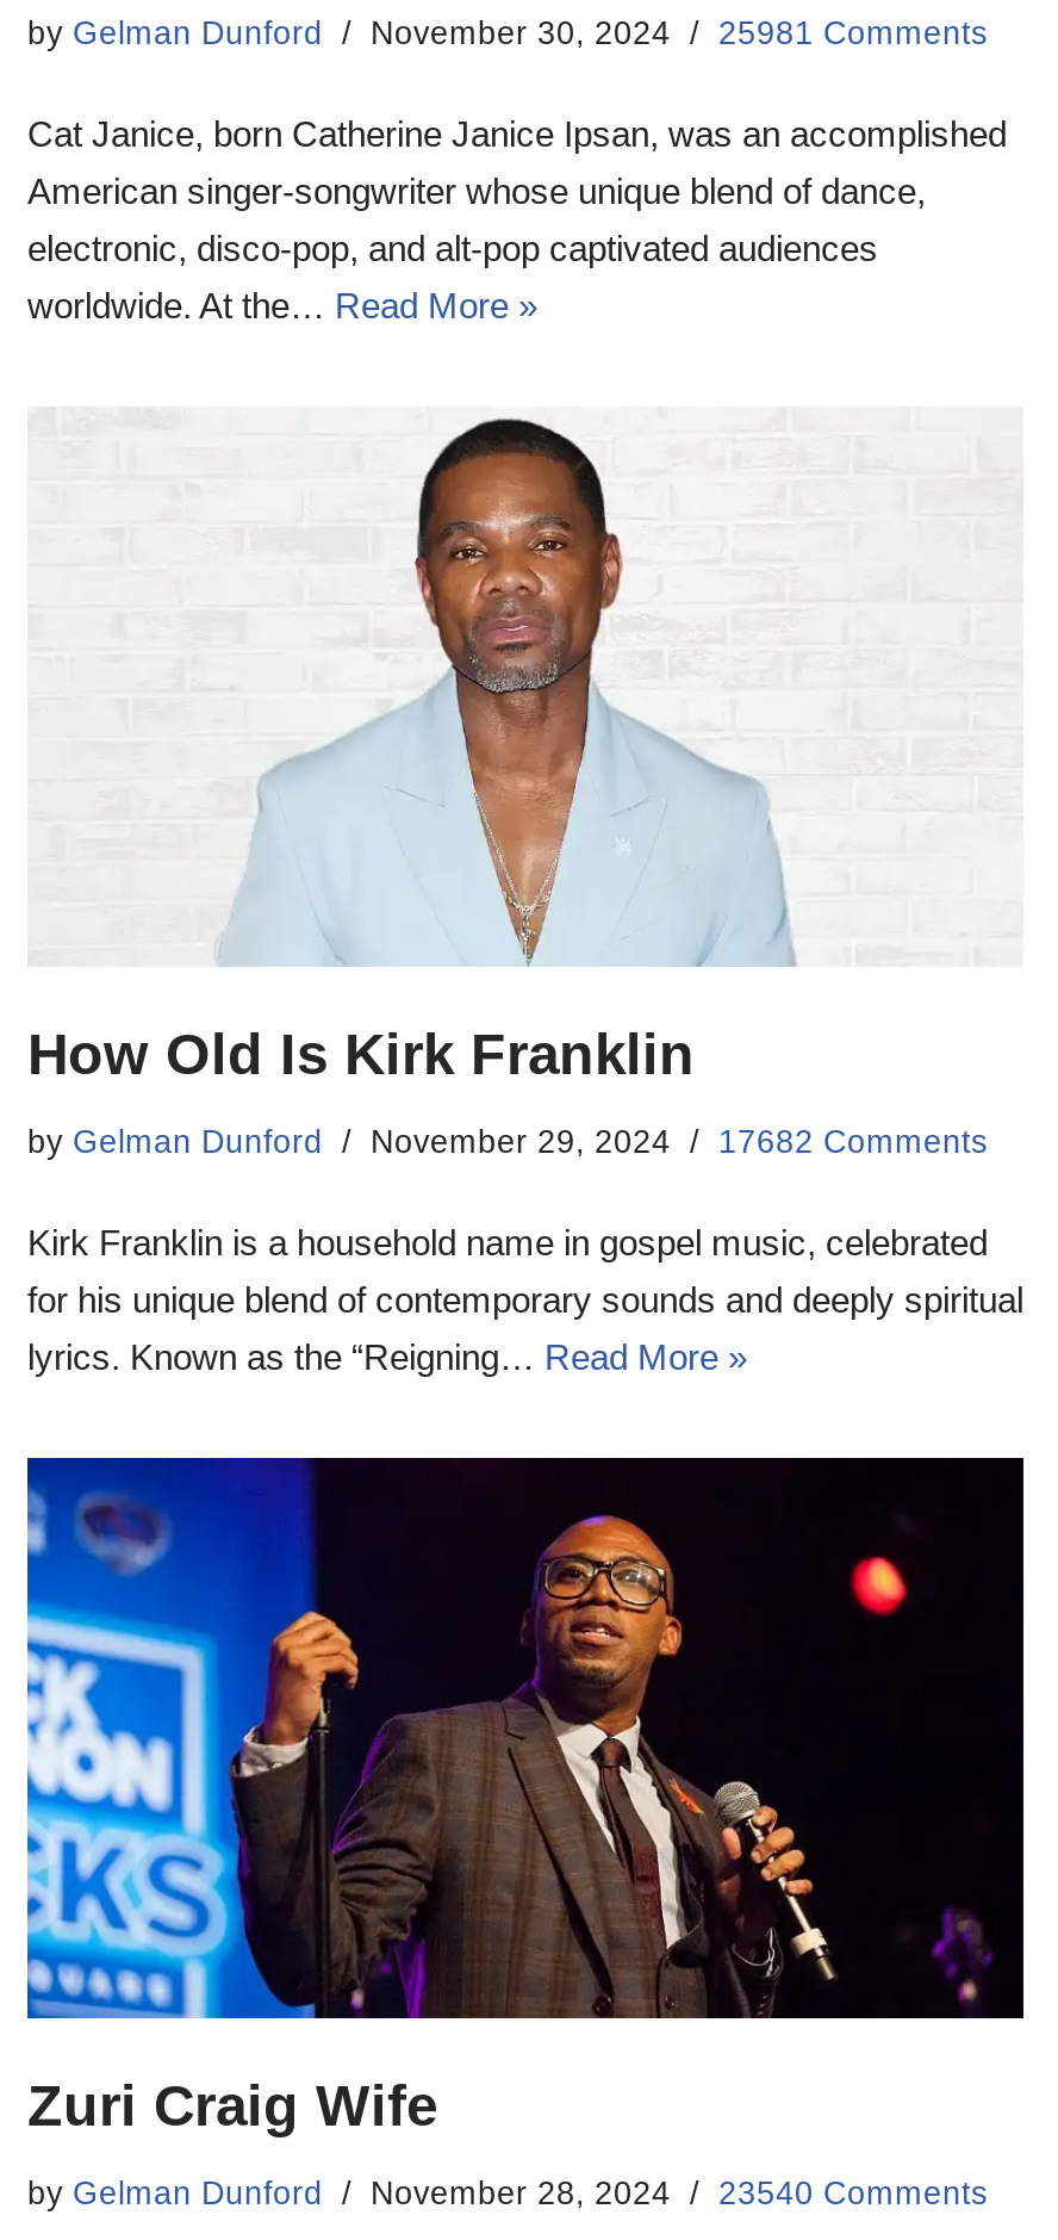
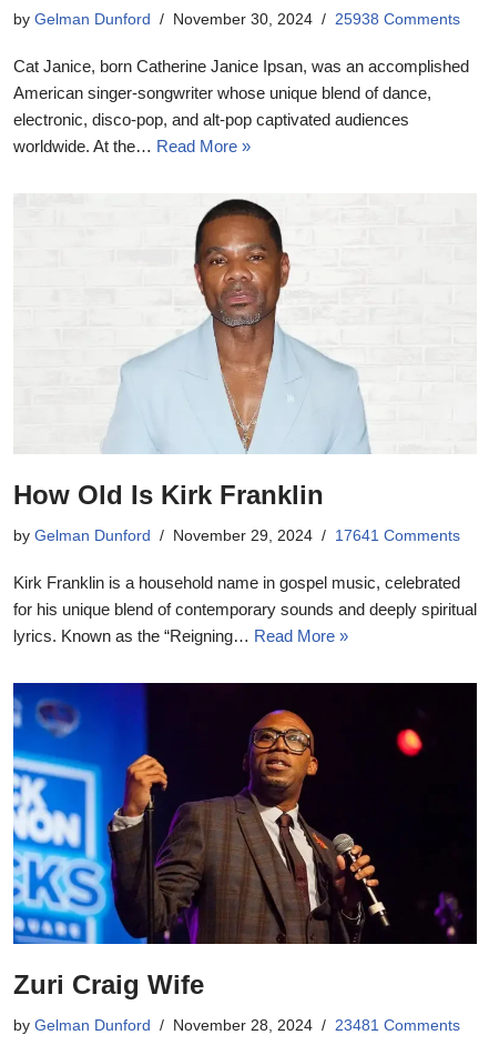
- by Gelman Dunford November 30, 2024 25981 Comments
+ by Gelman Dunford November 30, 2024 25938 Comments

- by Gelman Dunford November 29, 2024 17682 Comments
+ by Gelman Dunford November 29, 2024 17641 Comments

- by Gelman Dunford November 28, 2024 23540 Comments
+ by Gelman Dunford November 28, 2024 23481 Comments
